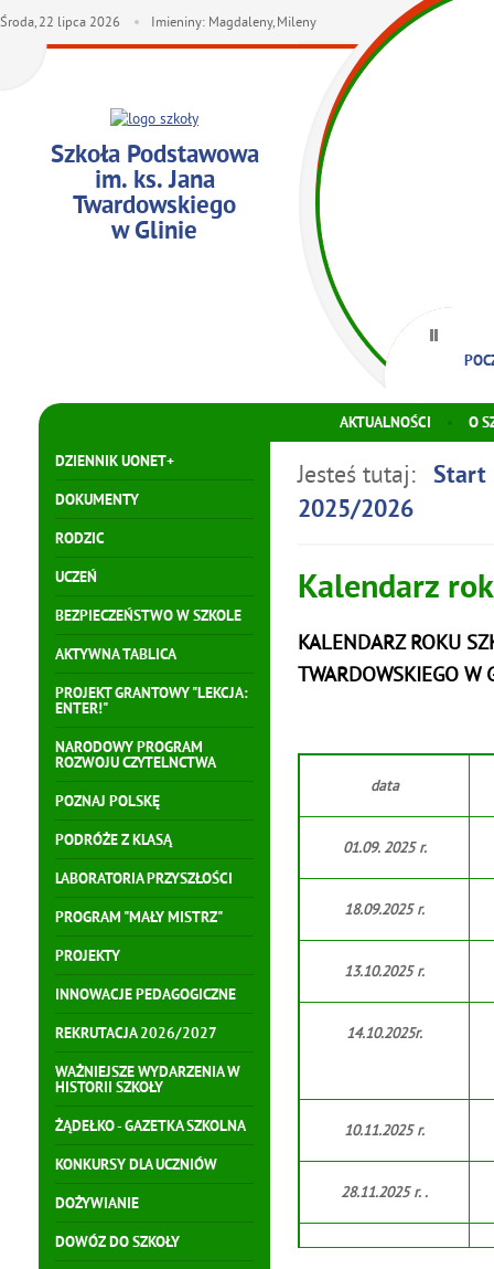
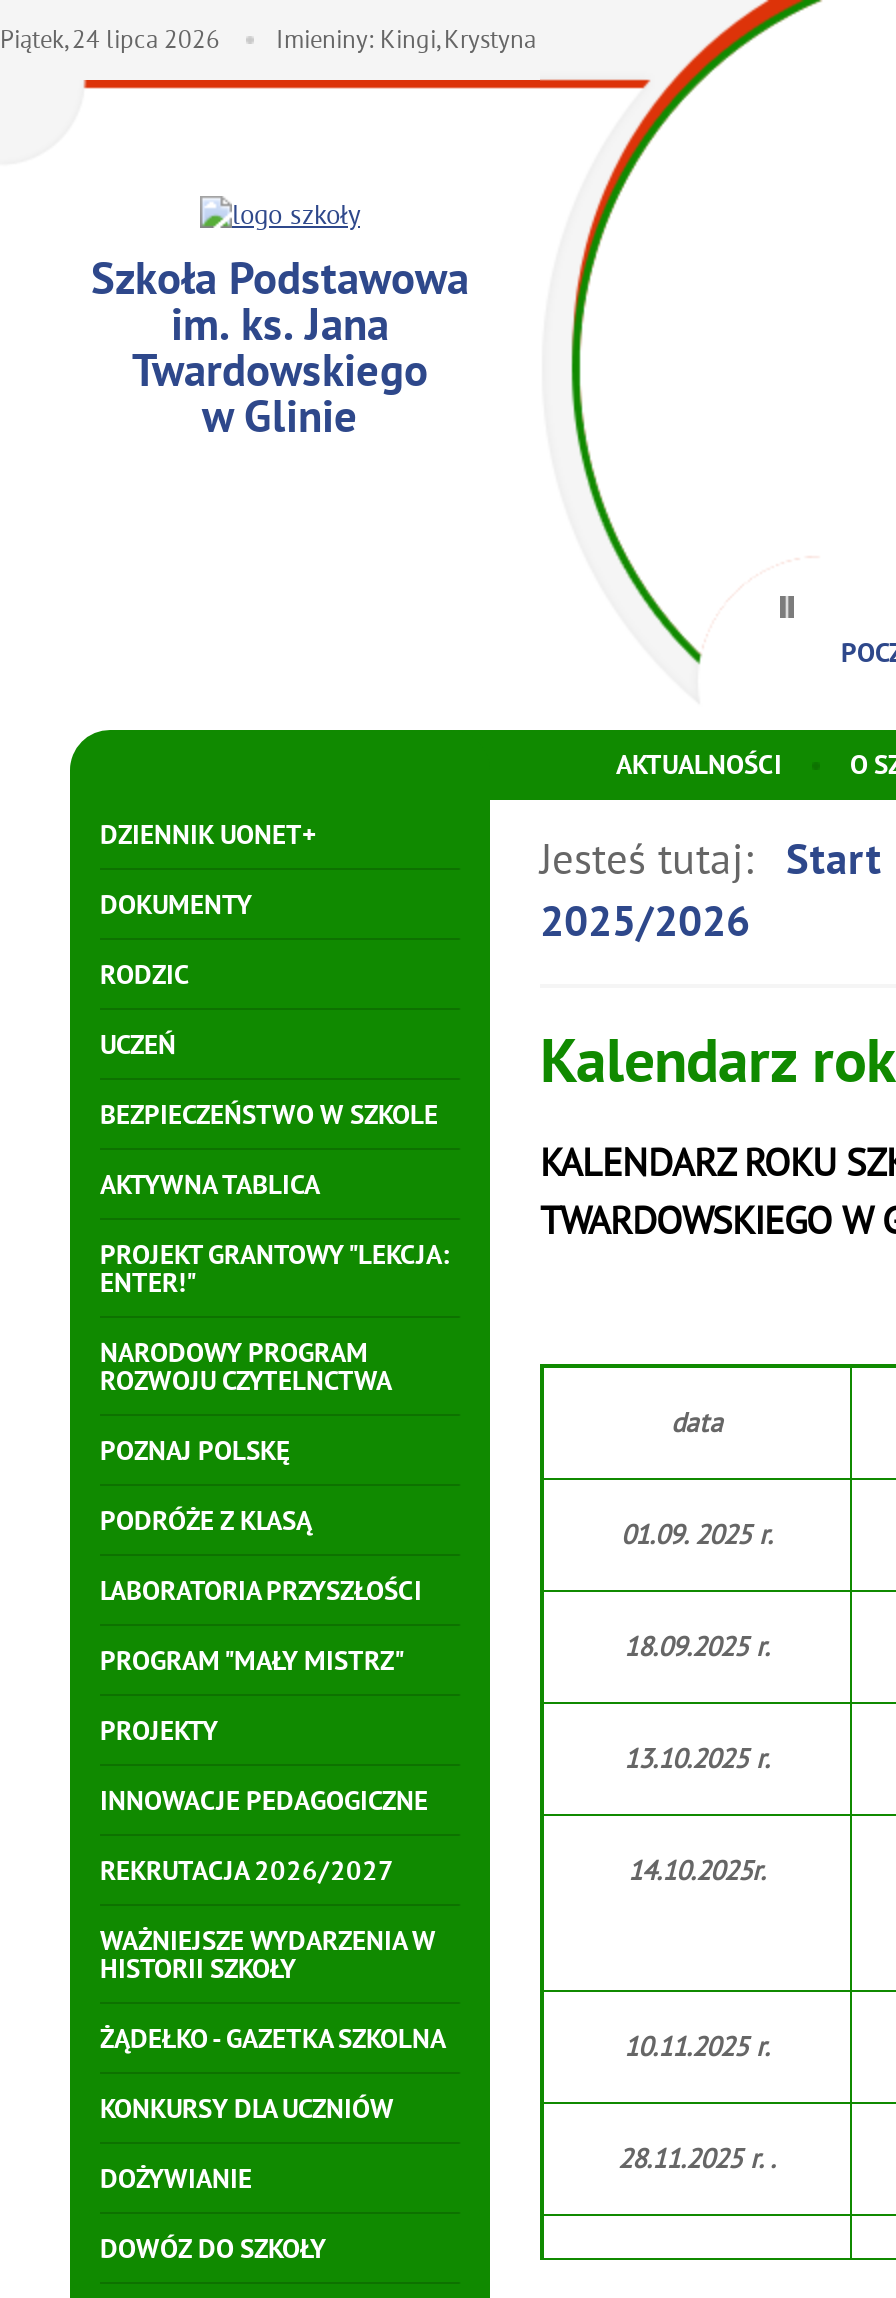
- Środa,22 lipca 2026
+ Piątek,24 lipca 2026

- Imieniny: Magdaleny, Mileny
+ Imieniny: Kingi, Krystyna
